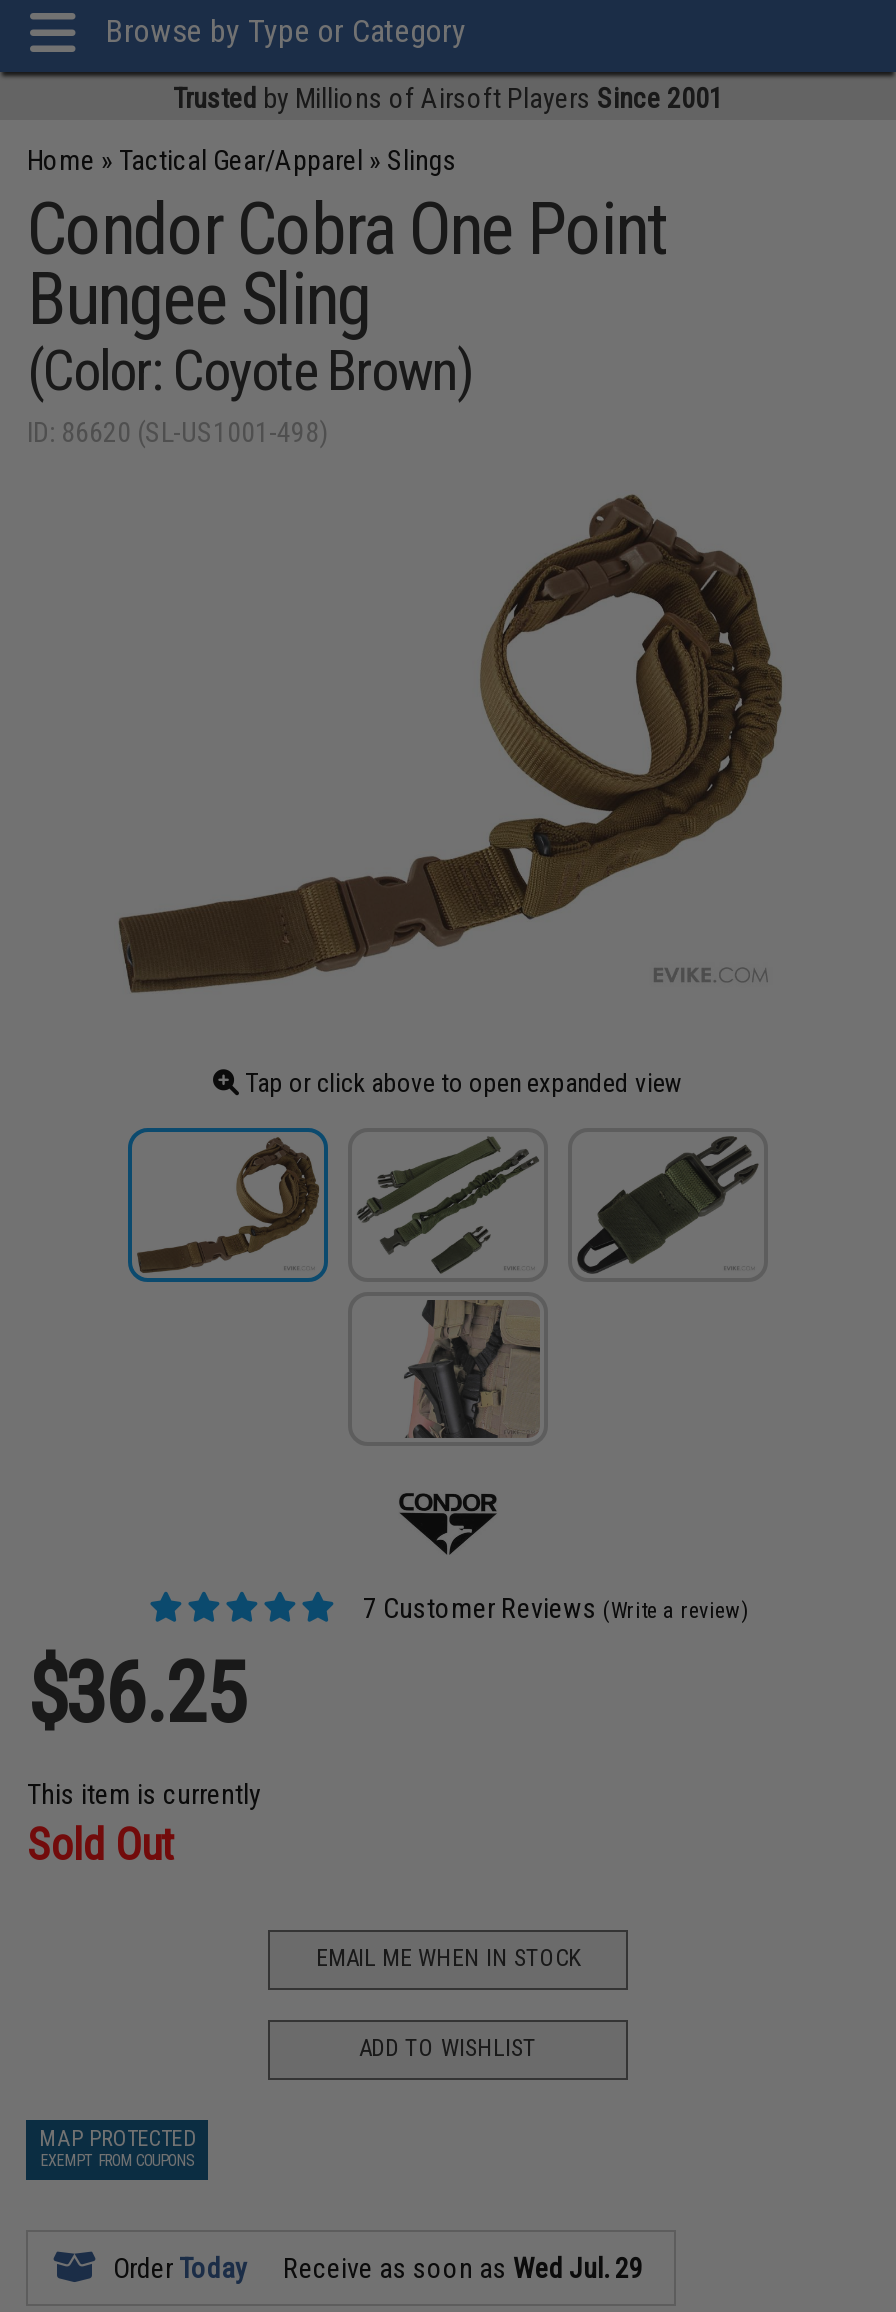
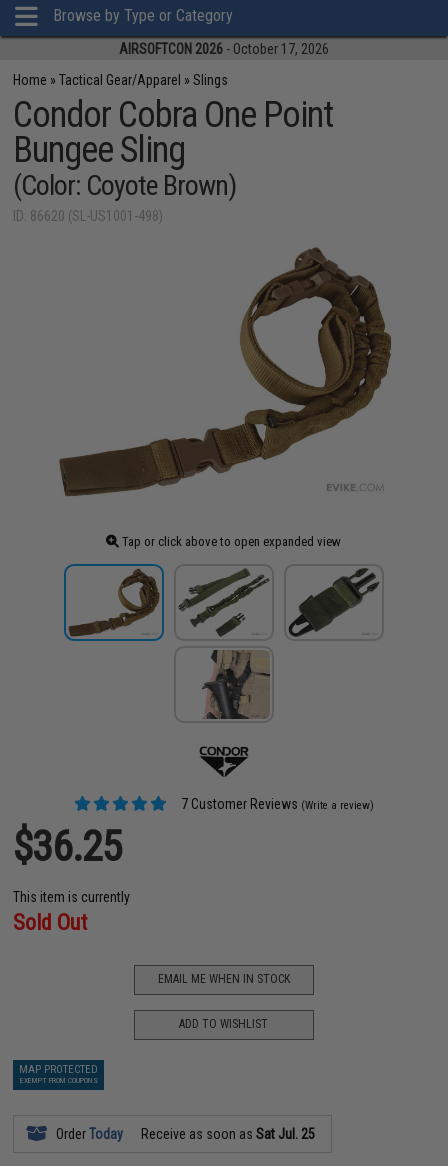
- Trusted by Millions of Airsoft Players Since 2001
+ AIRSOFTCON 2026 - October 17, 2026

- Receive as soon as Wed Jul. 29
+ Receive as soon as Sat Jul. 25
